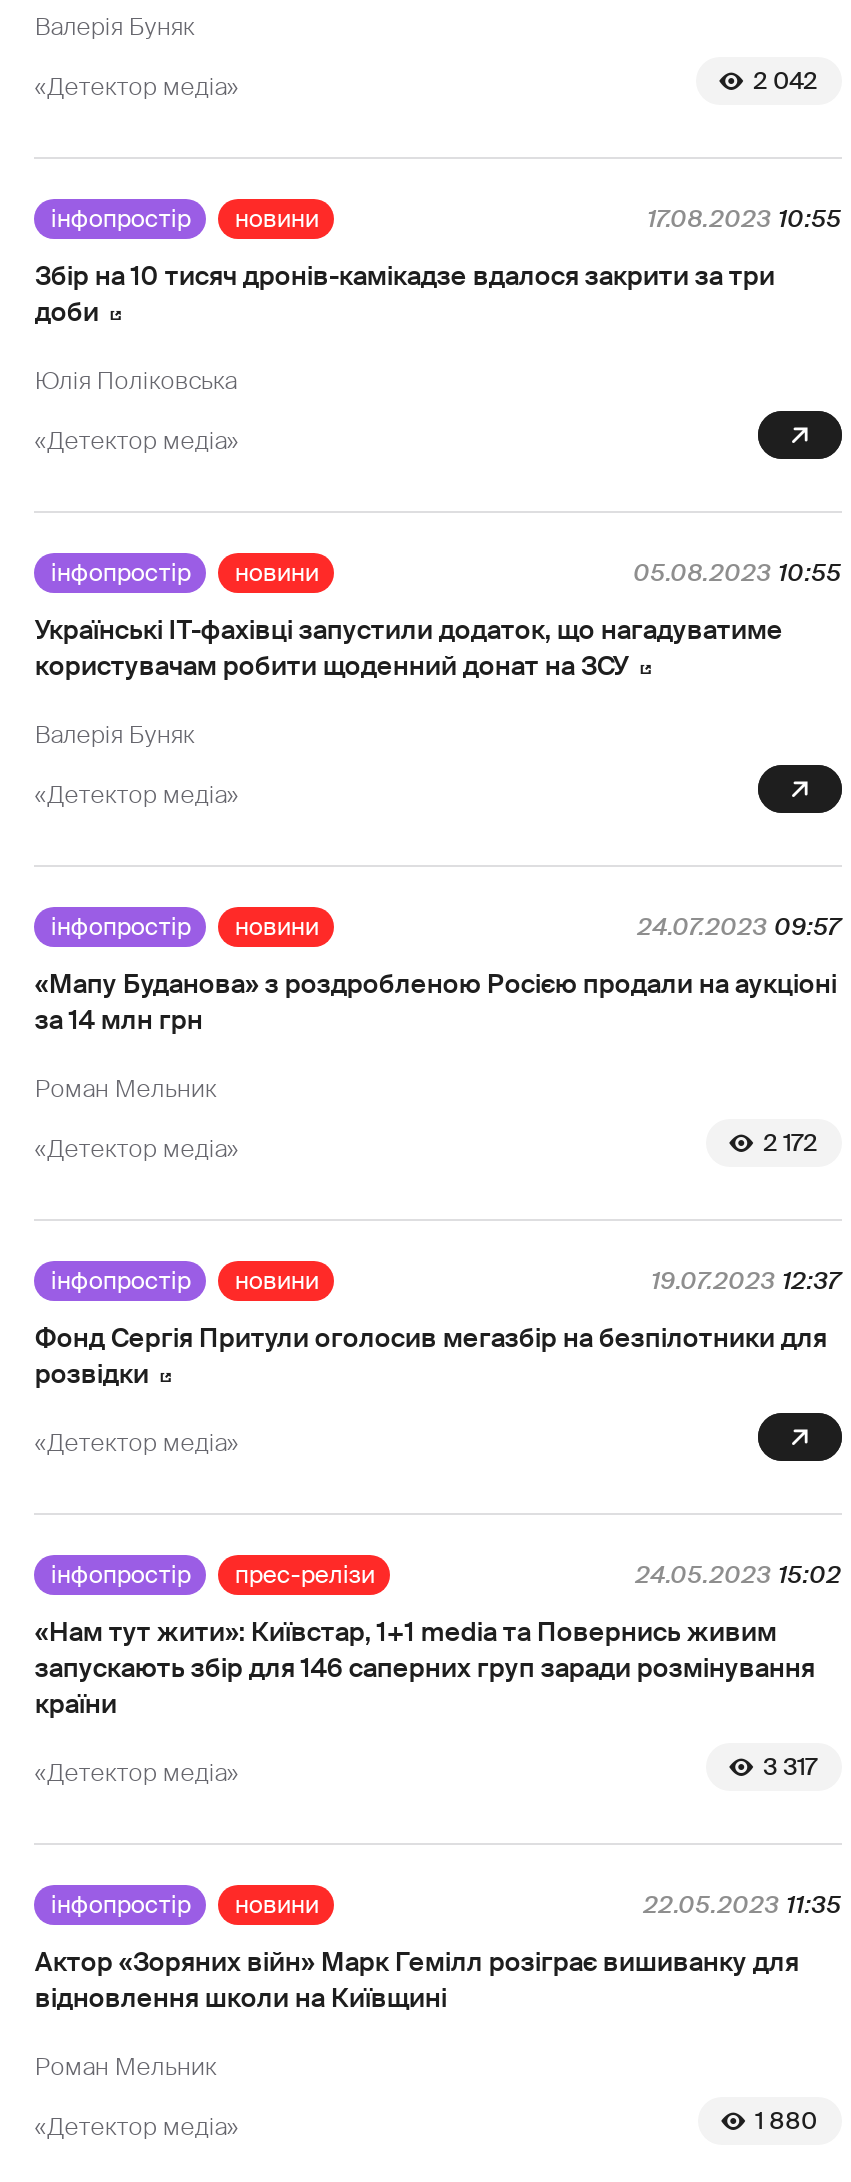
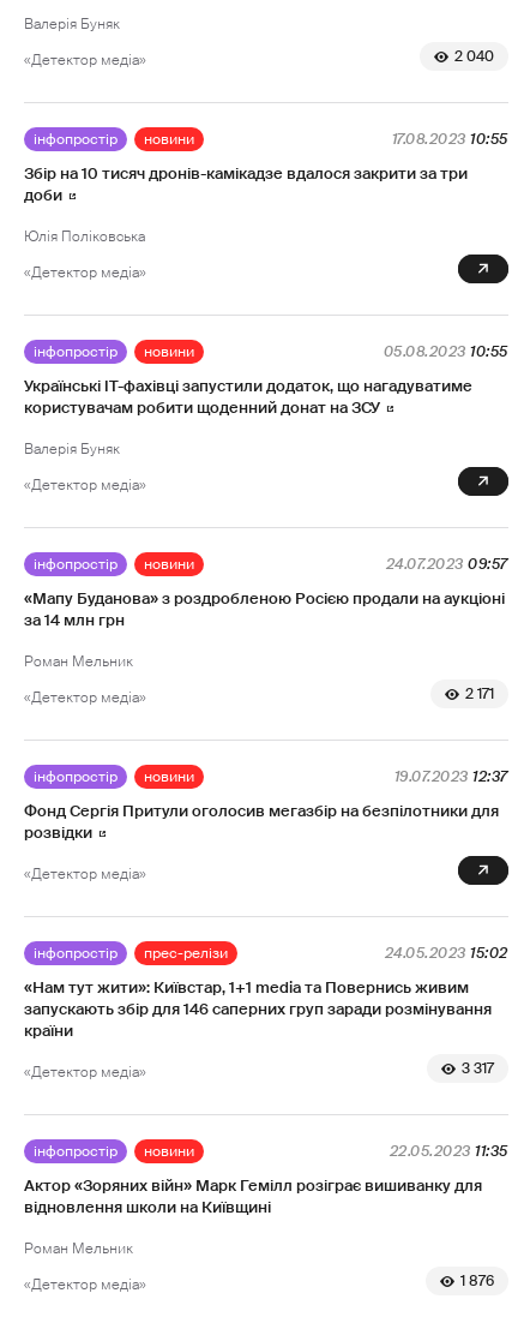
- 2 042
+ 2 040

- 2 172
+ 2 171

- 1 880
+ 1 876
